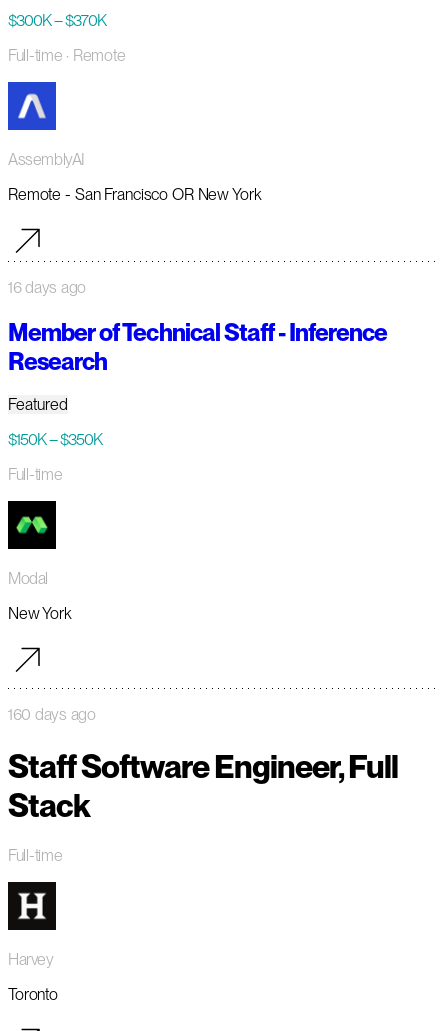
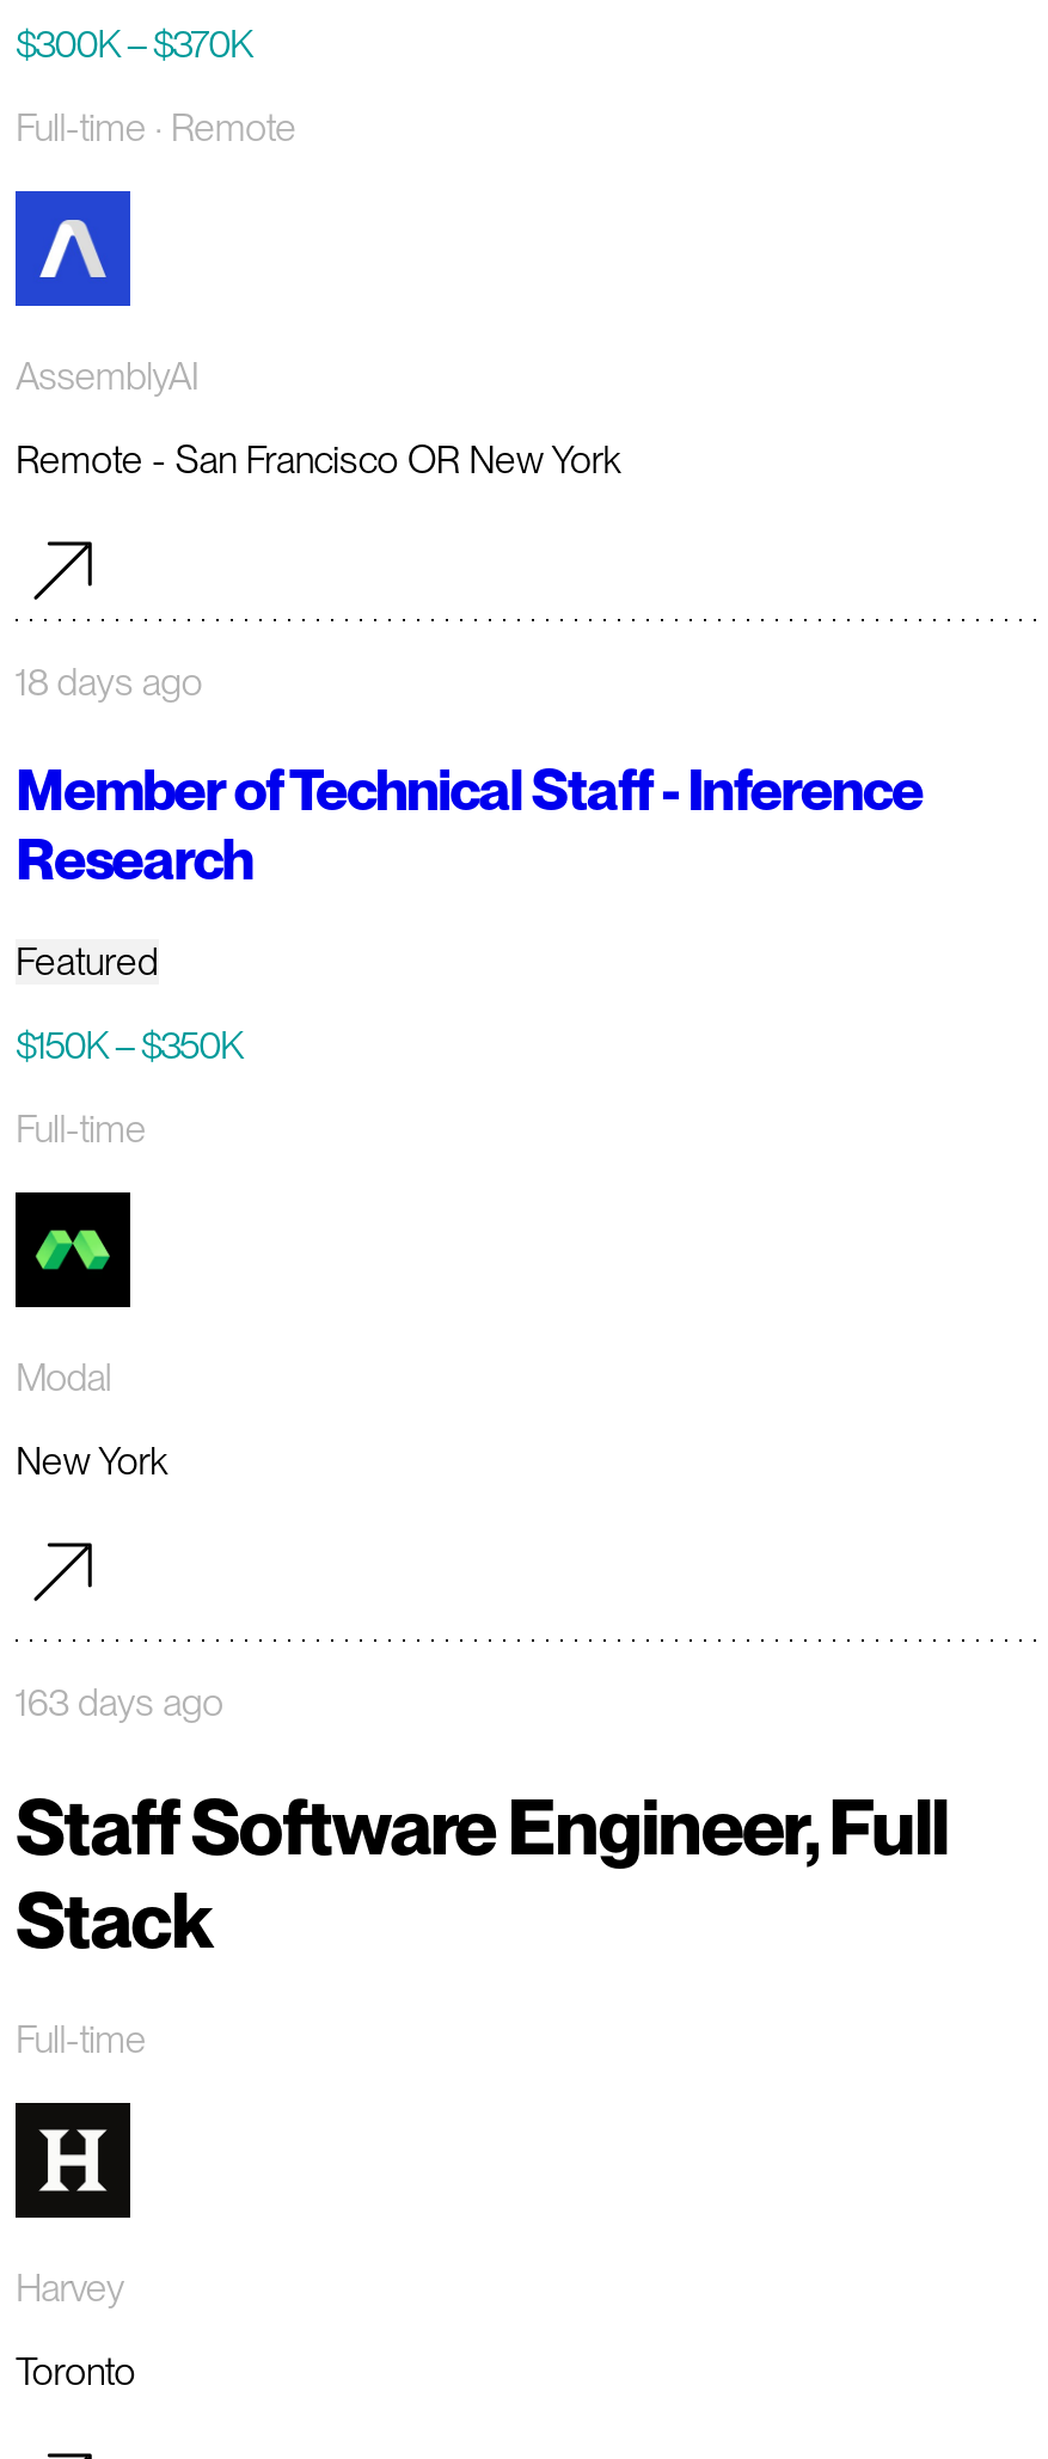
- 16 days ago
+ 18 days ago

- 160 days ago
+ 163 days ago
